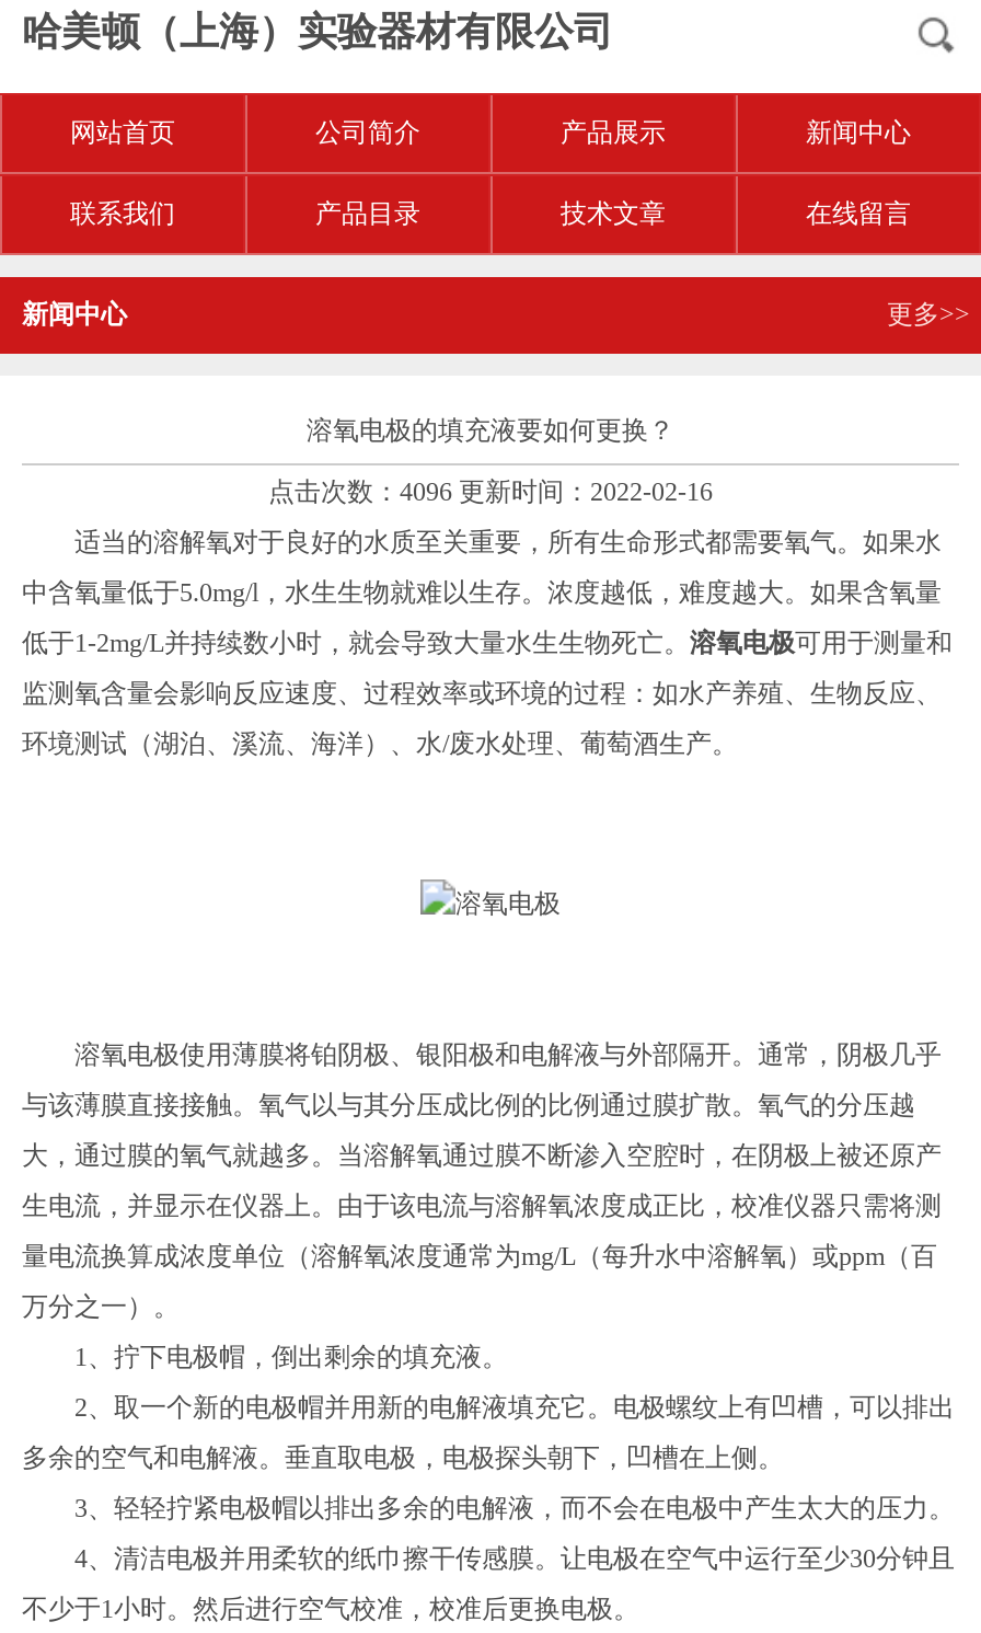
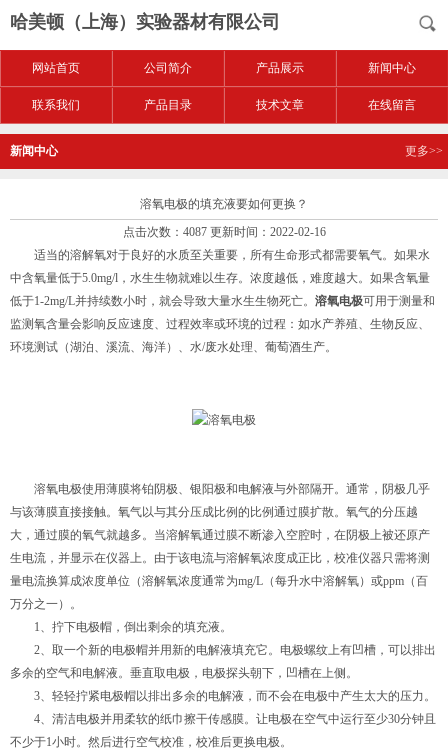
- 点击次数：4096 更新时间：2022-02-16
+ 点击次数：4087 更新时间：2022-02-16
